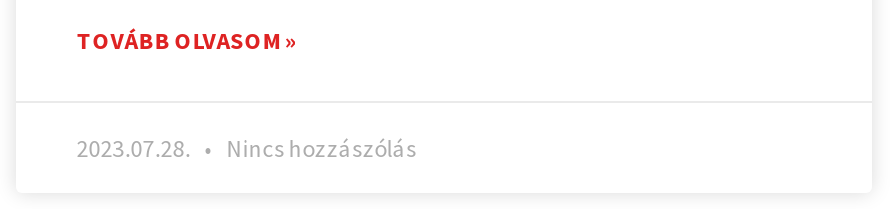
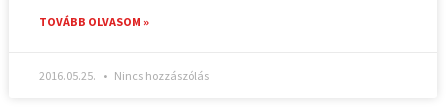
- 2023.07.28. Nincs hozzászólás
+ 2016.05.25. Nincs hozzászólás
